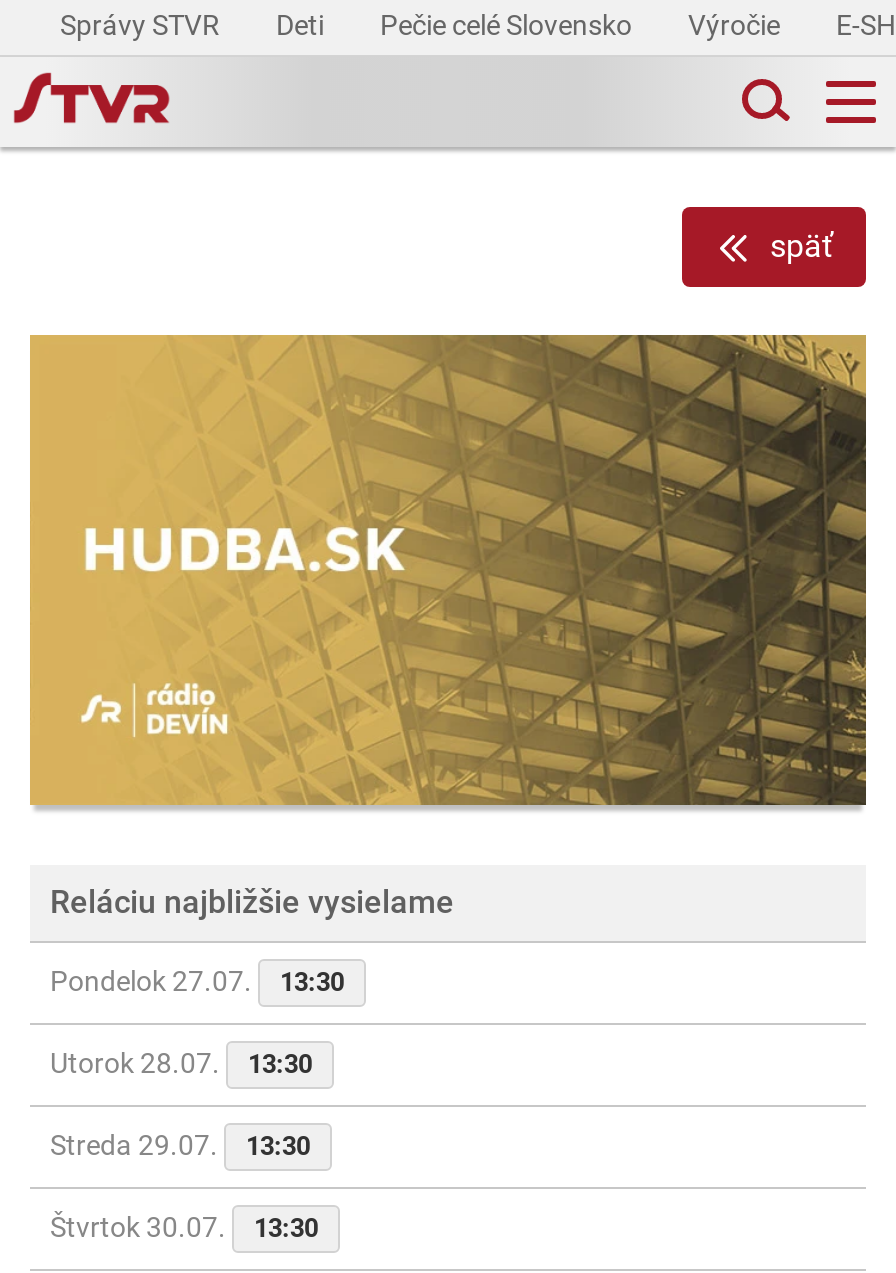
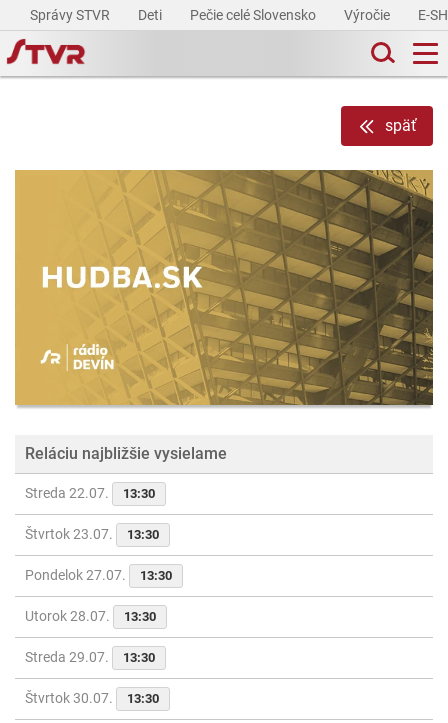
+ Streda 22.07.
+ 13:30
+ Štvrtok 23.07.
+ 13:30
